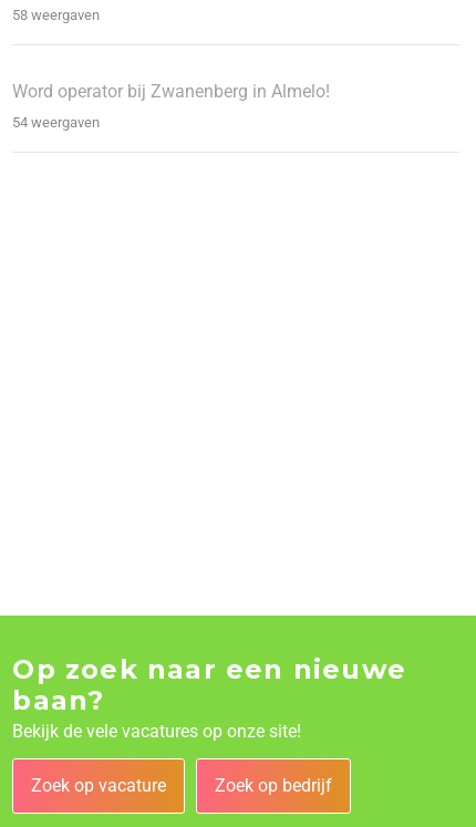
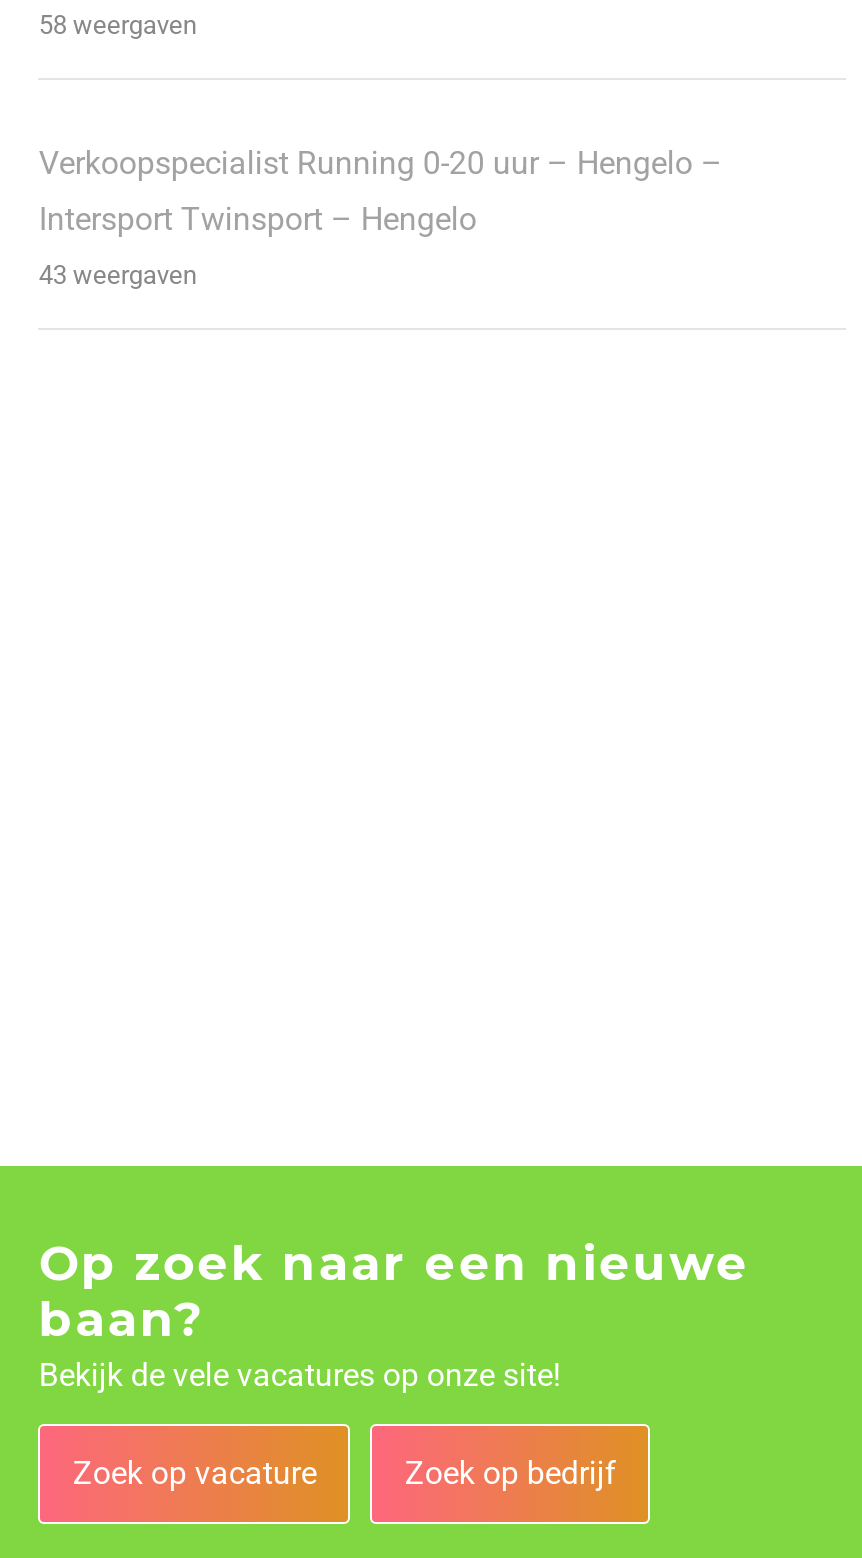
- Word operator bij Zwanenberg in Almelo!
- 54 weergaven
+ Verkoopspecialist Running 0-20 uur – Hengelo –
+ Intersport Twinsport – Hengelo
+ 43 weergaven
